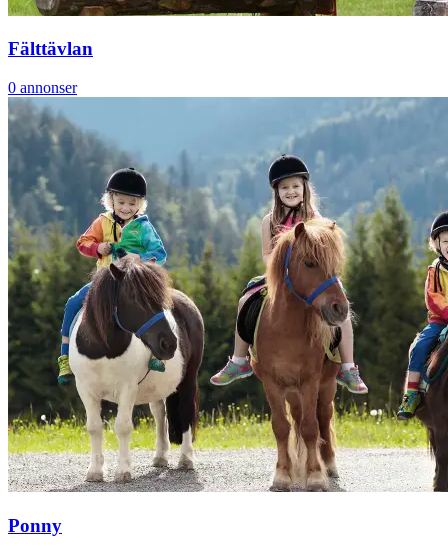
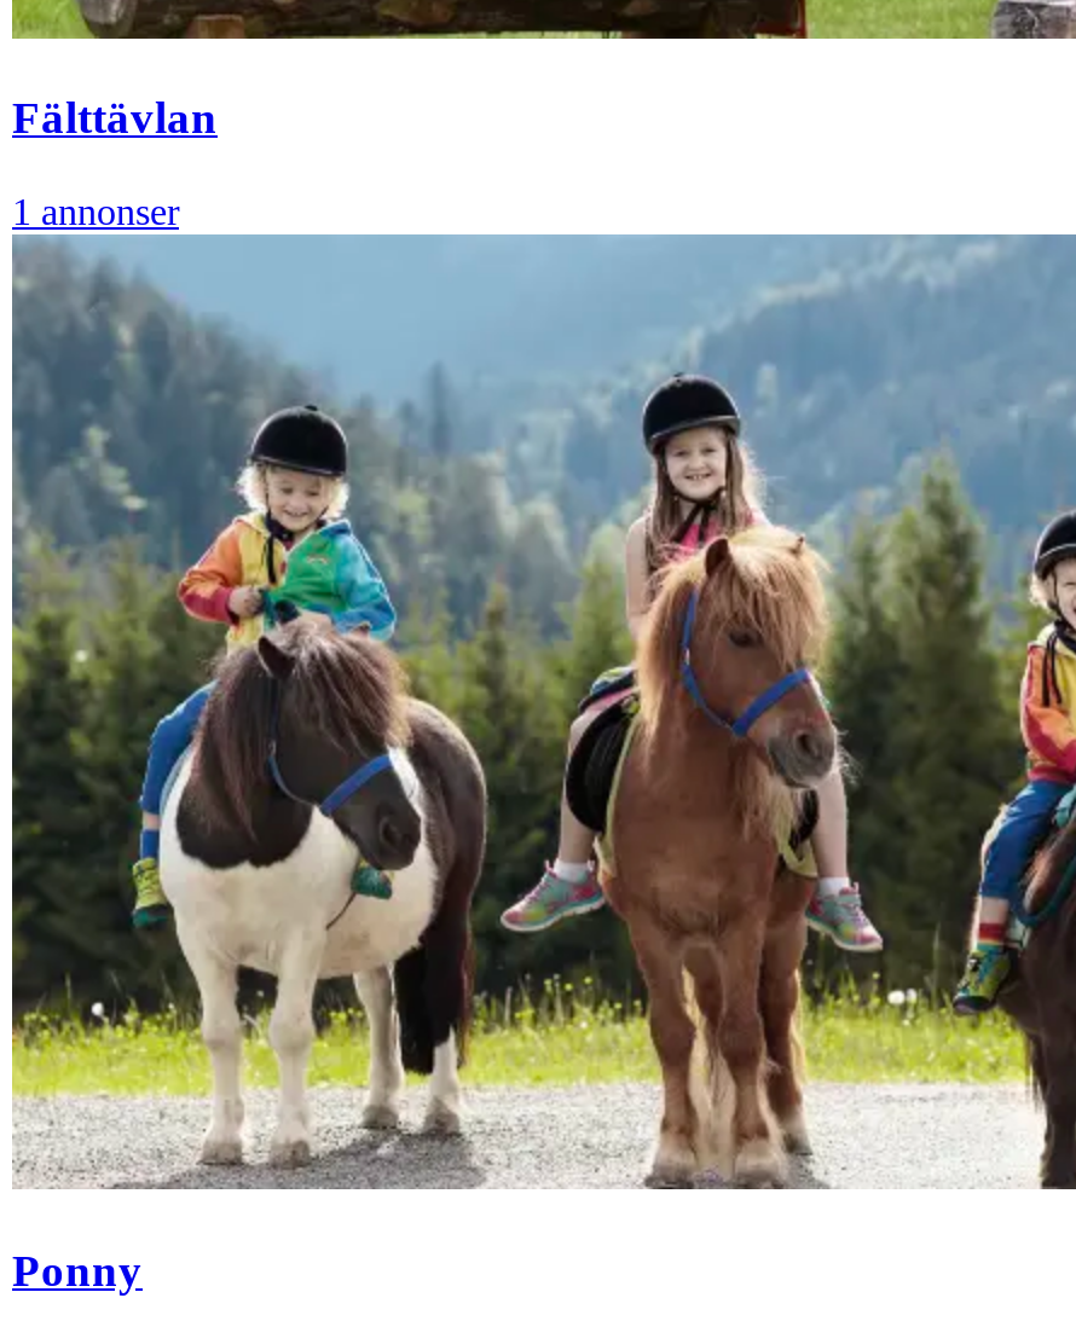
- 0 annonser
+ 1 annonser
